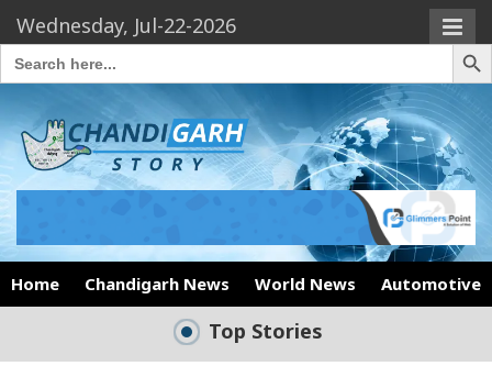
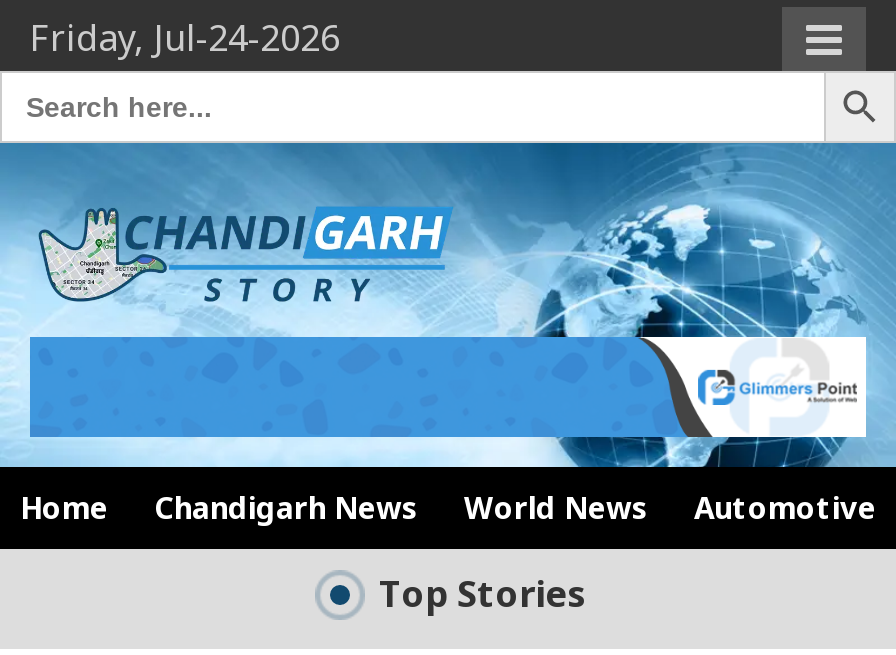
- Wednesday, Jul-22-2026
+ Friday, Jul-24-2026
